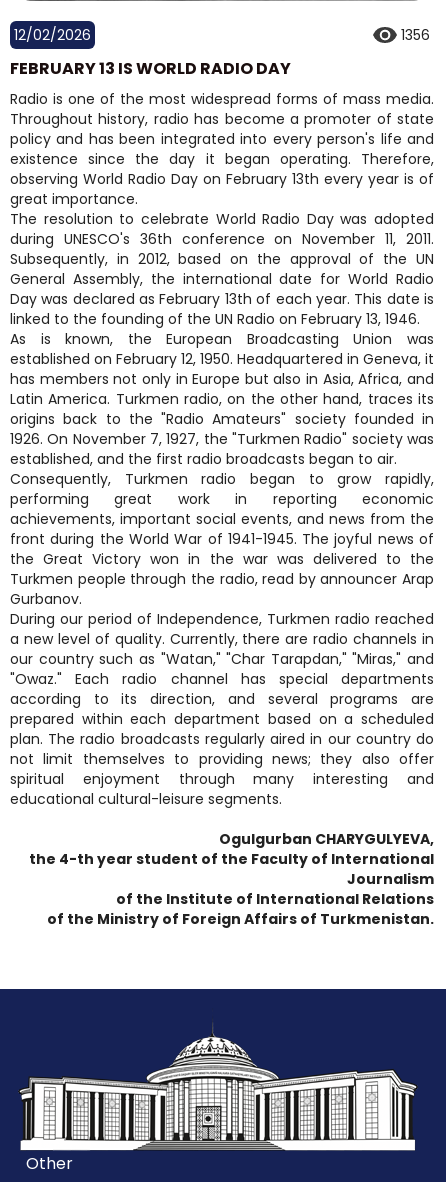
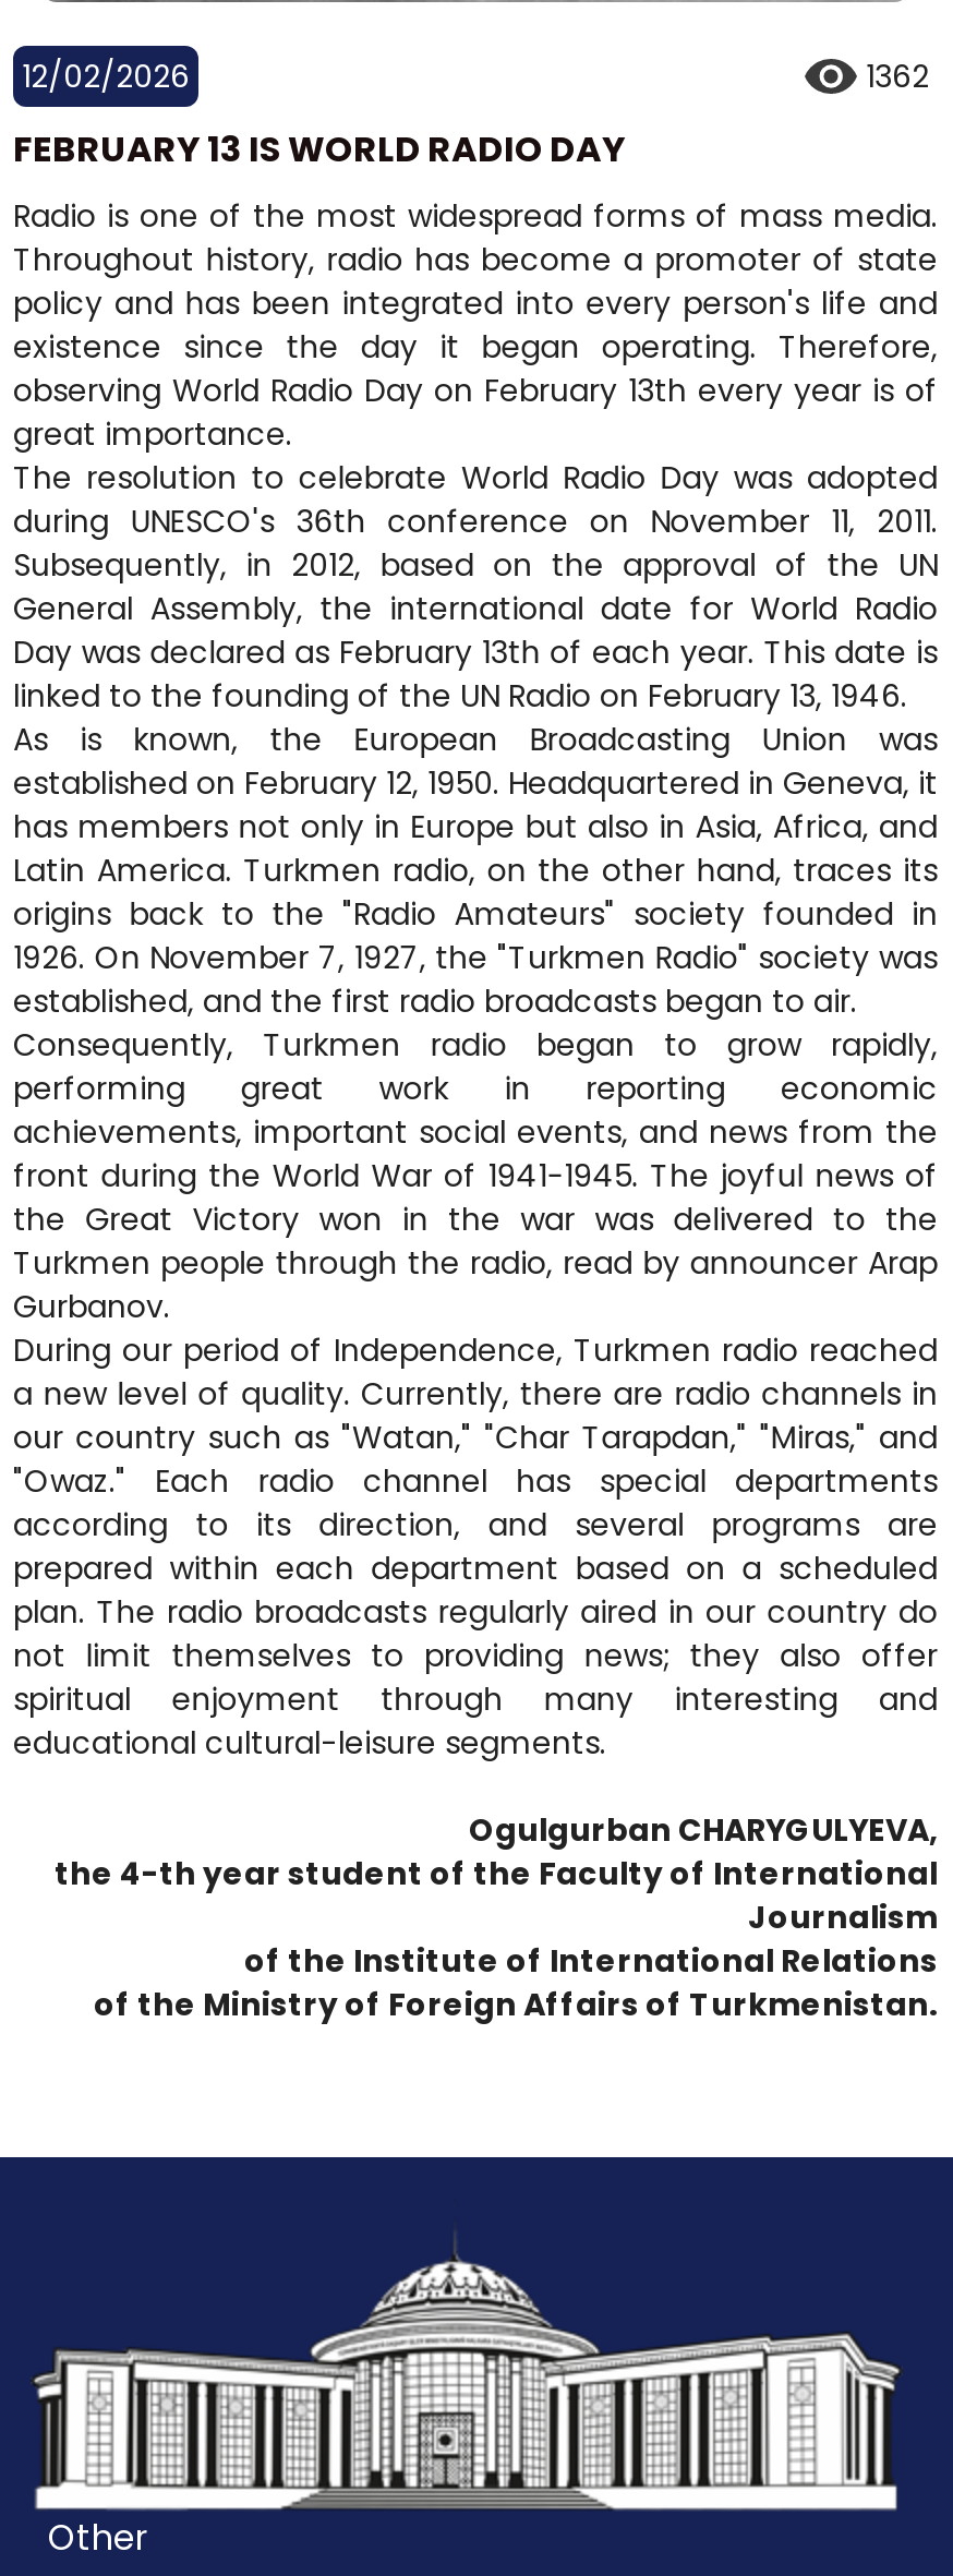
- 1356
+ 1362
